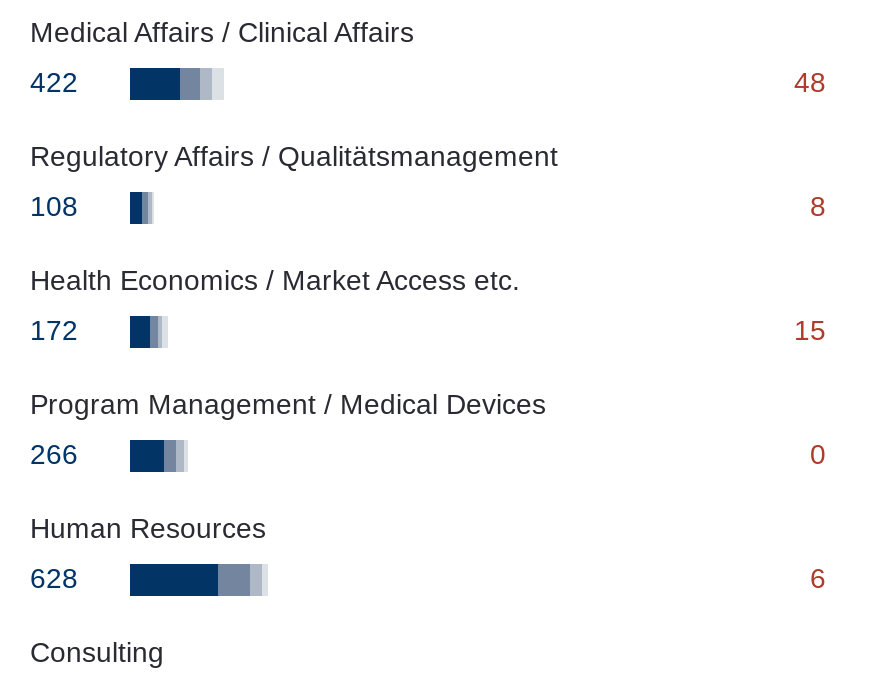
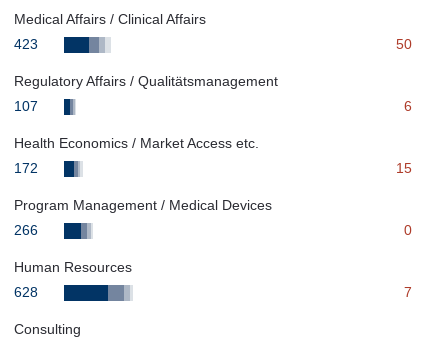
- 422
+ 423

- 48
+ 50

- 108
+ 107

- 8
+ 6

- 6
+ 7
